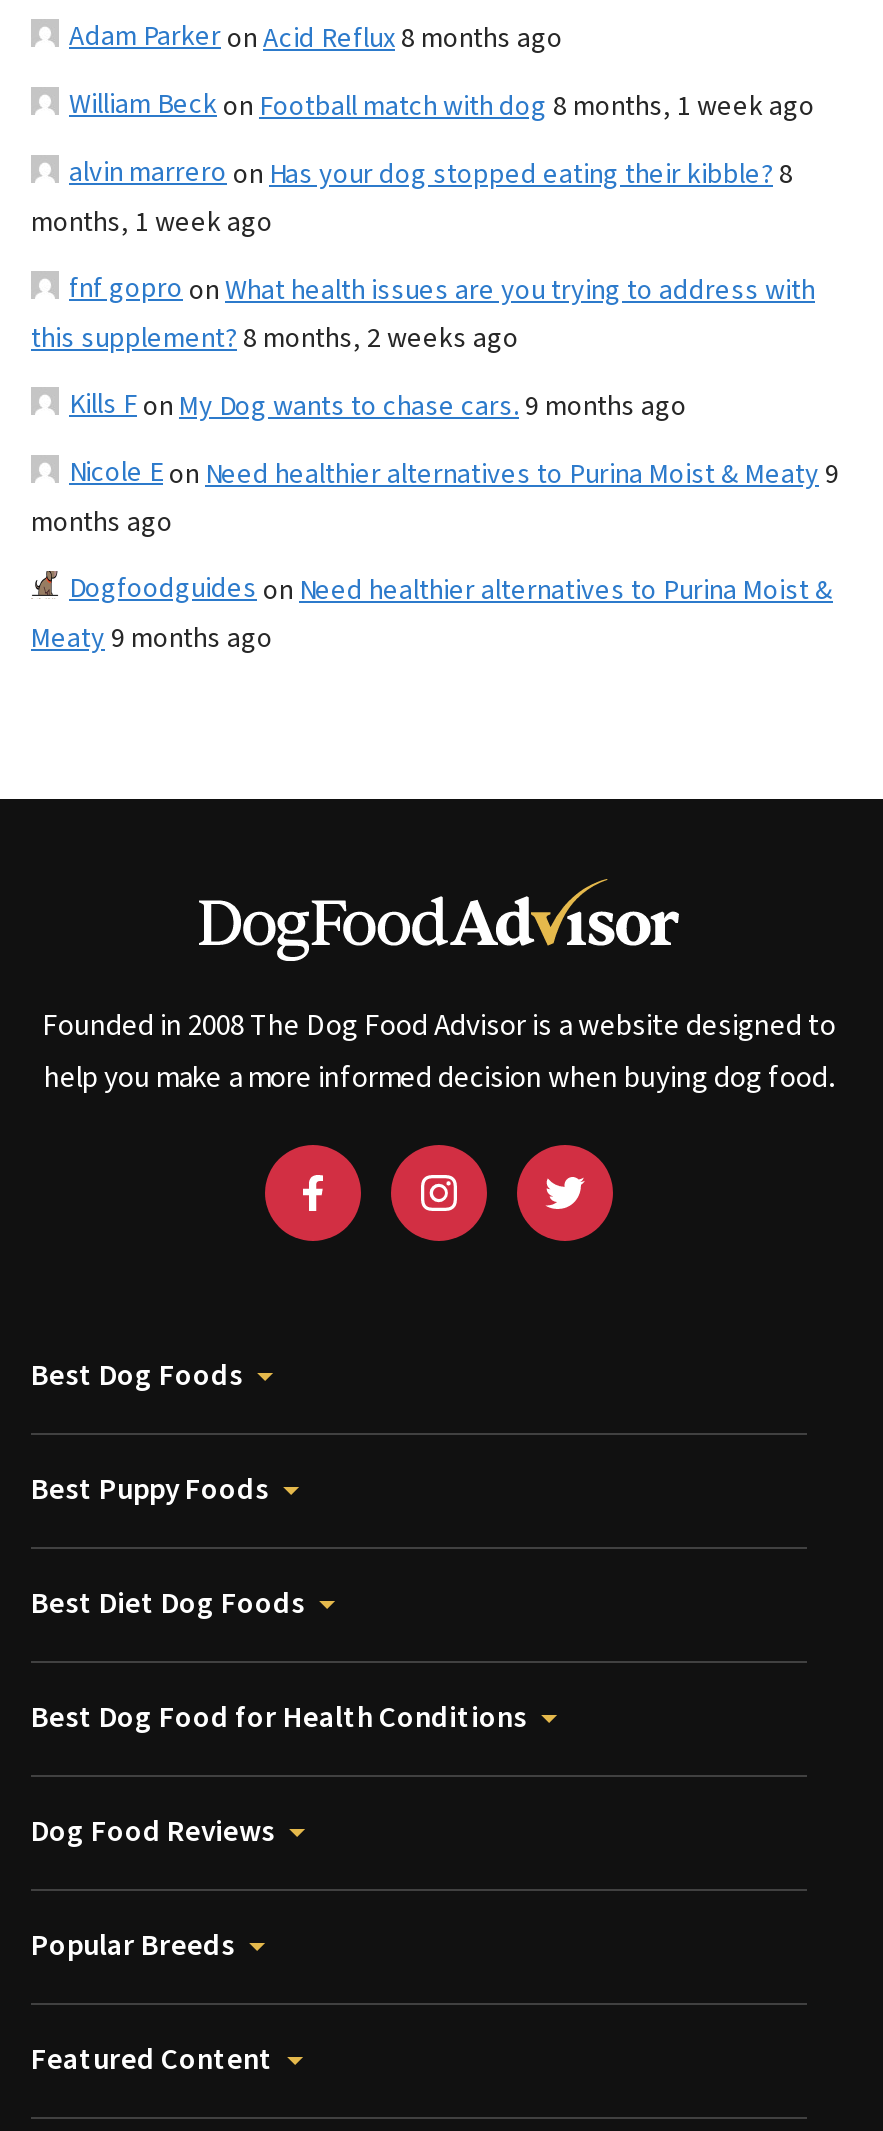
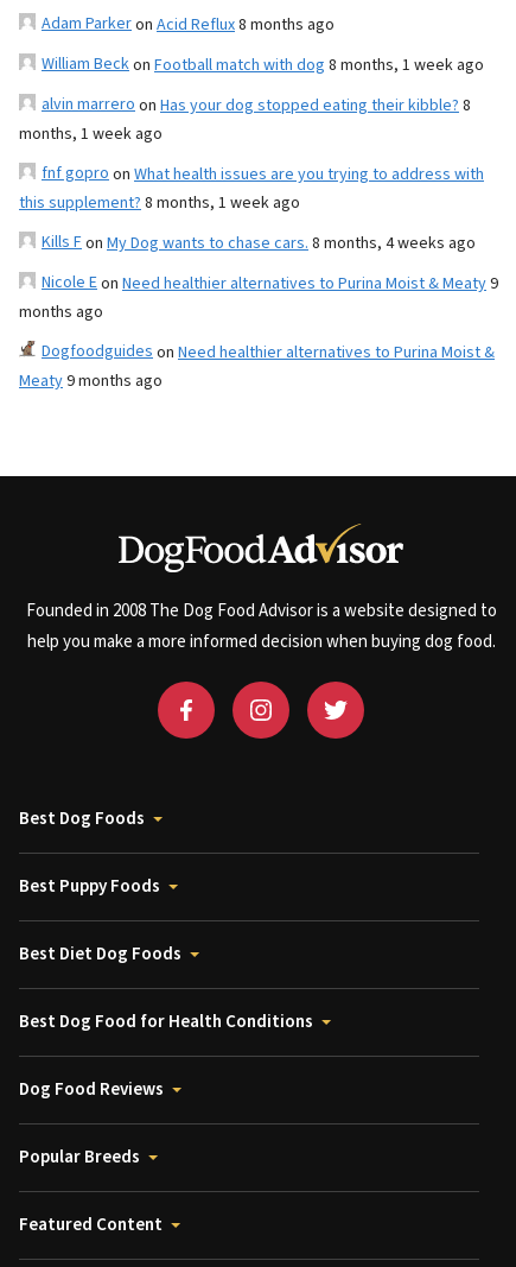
- this supplement? 8 months, 2 weeks ago
+ this supplement? 8 months, 1 week ago

- Kills Fon My Dog wants to chase cars. 9 months ago
+ Kills Fon My Dog wants to chase cars. 8 months, 4 weeks ago
